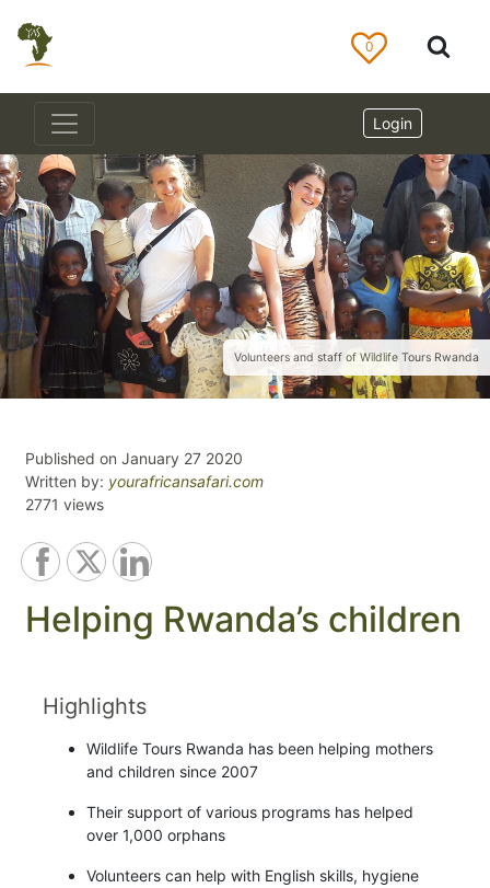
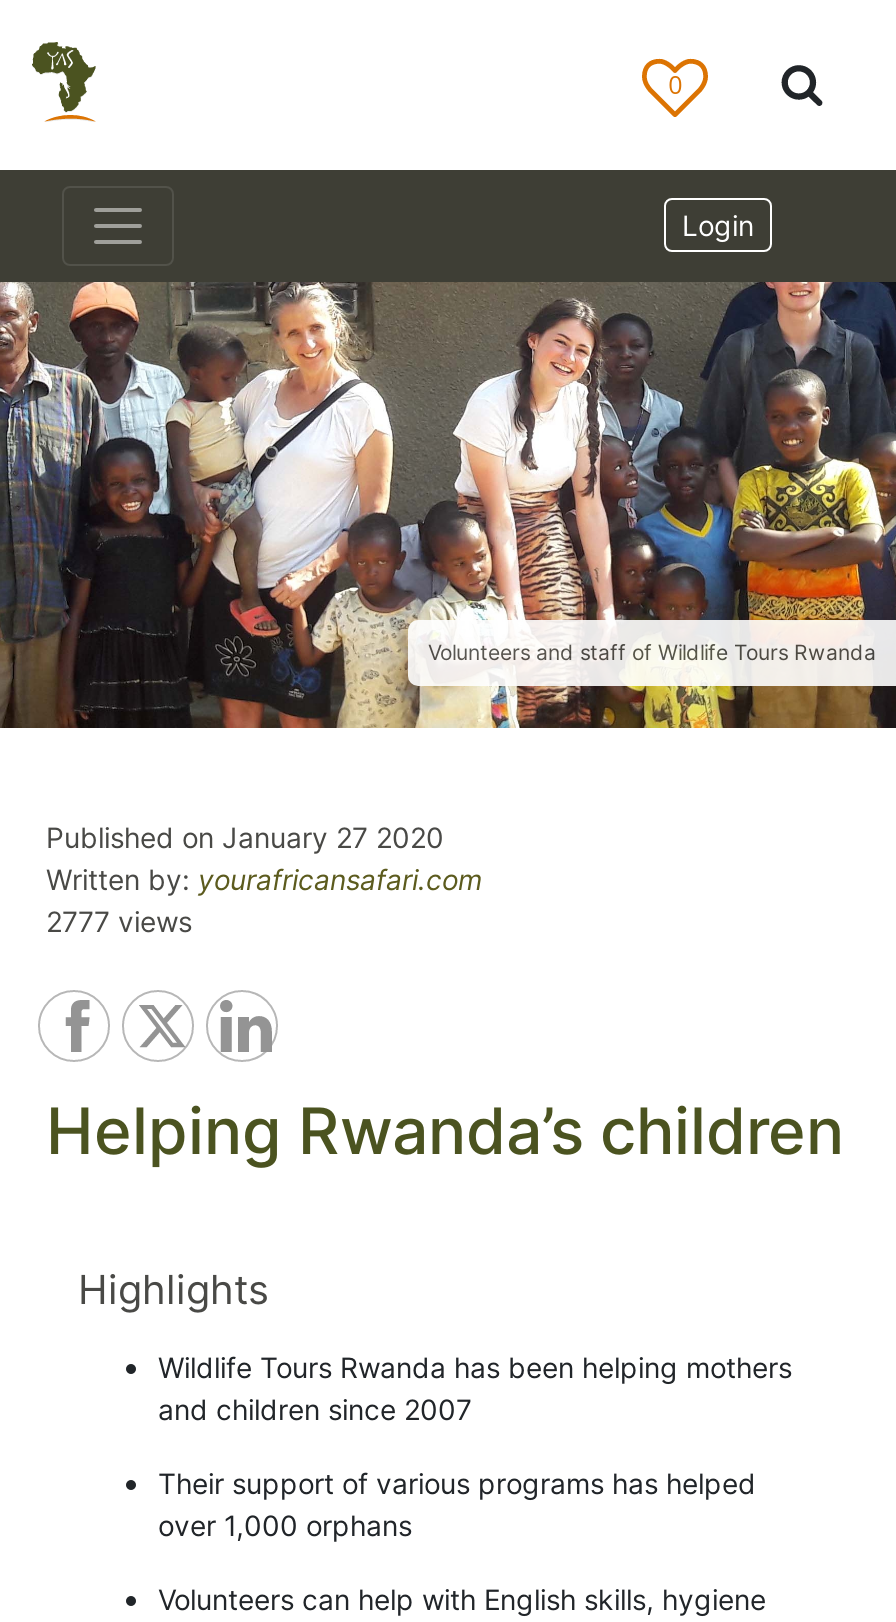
- 2771 views
+ 2777 views
